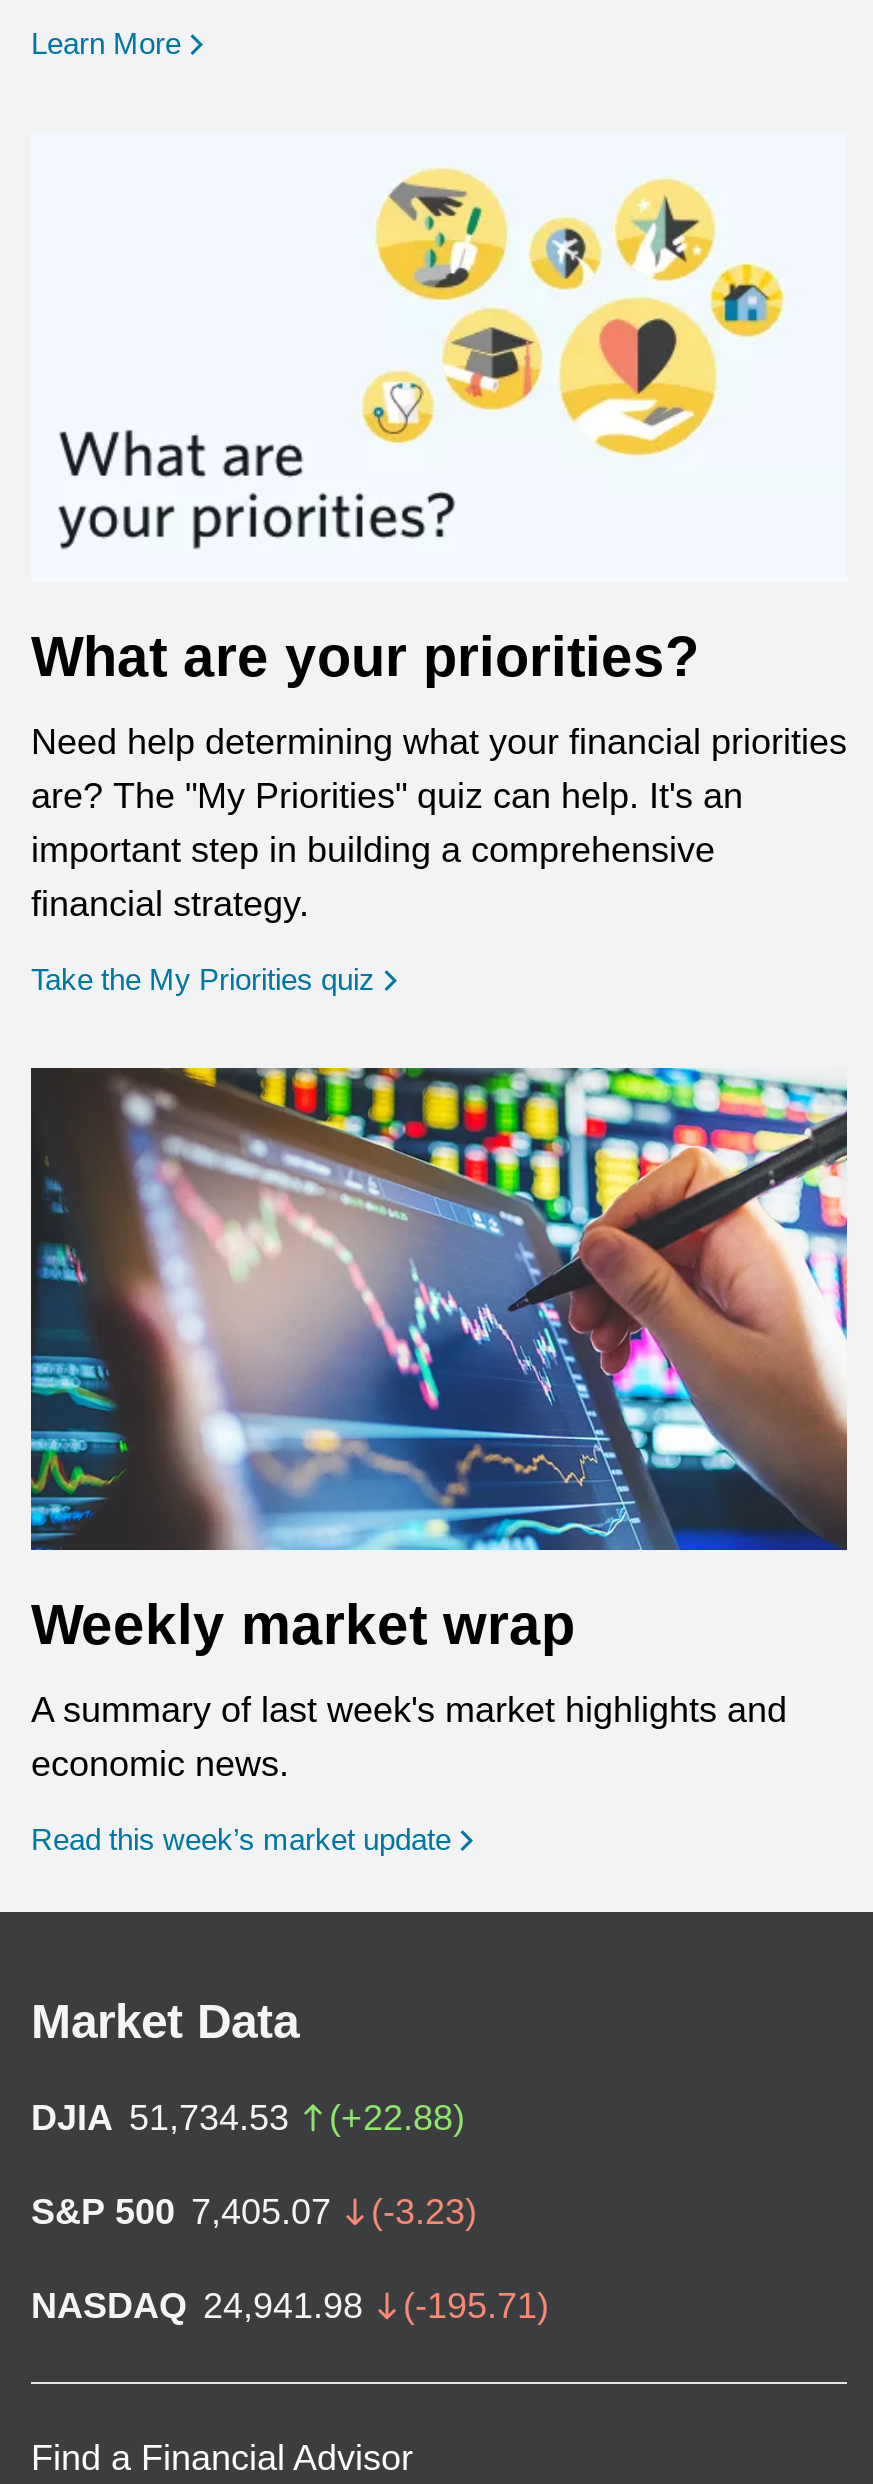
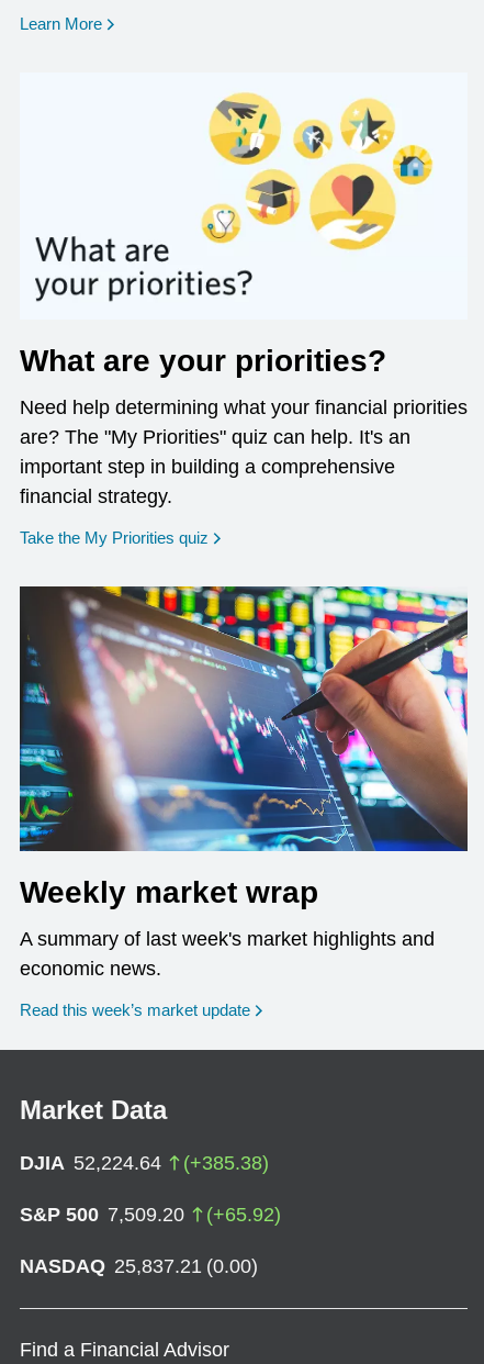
- DJIA 51,734.53
- (+22.88)
+ DJIA 52,224.64
+ (+385.38)

- S&P 500 7,405.07
- (-3.23)
+ S&P 500 7,509.20
+ (+65.92)

- NASDAQ 24,941.98
- (-195.71)
+ NASDAQ 25,837.21 (0.00)
